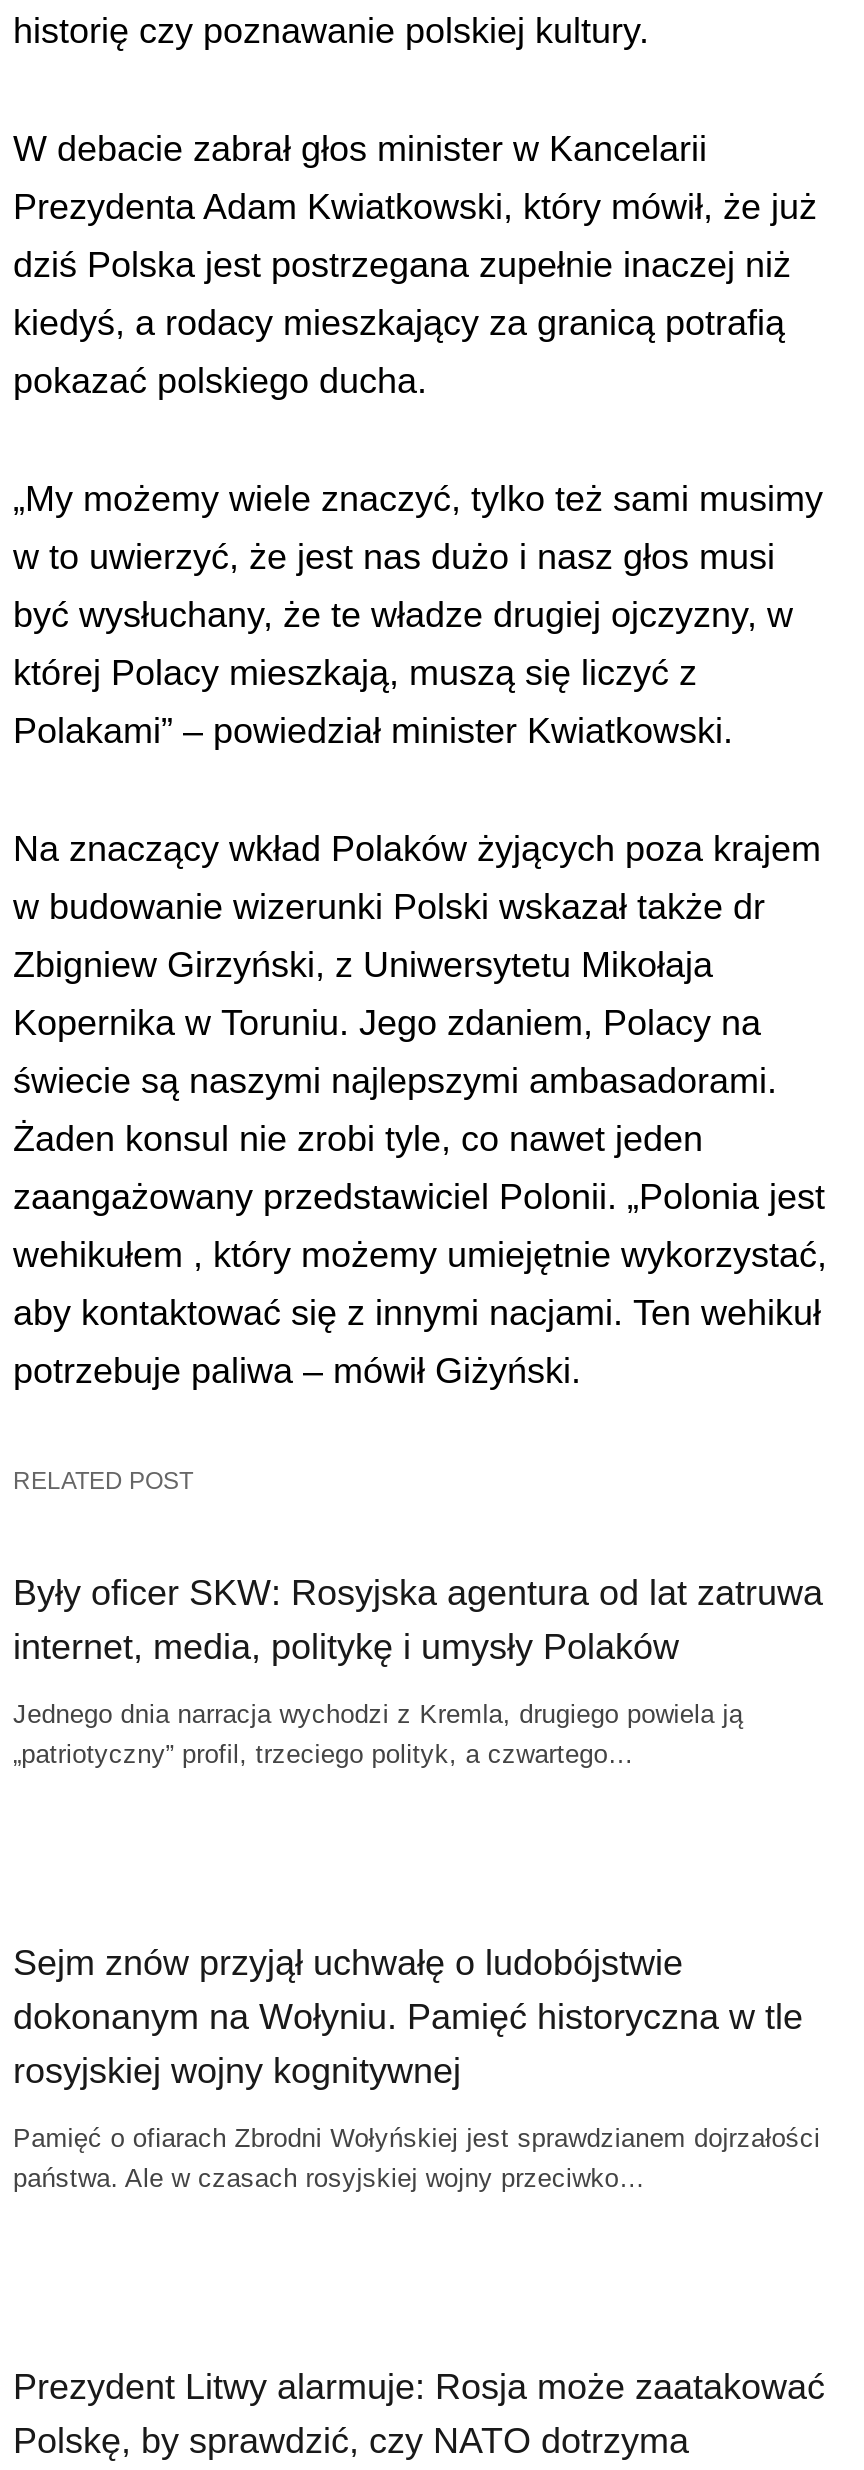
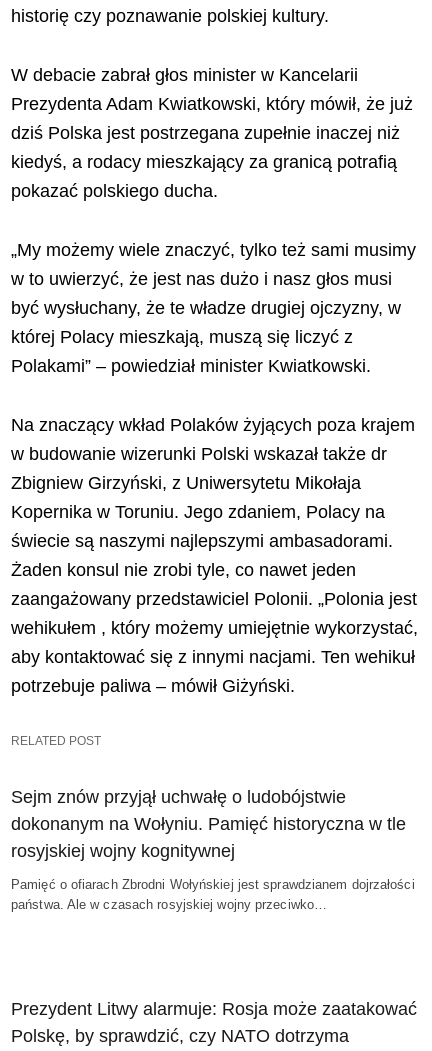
- Były oficer SKW: Rosyjska agentura od lat zatruwa
- internet, media, politykę i umysły Polaków
- Jednego dnia narracja wychodzi z Kremla, drugiego powiela ją
- „patriotyczny” profil, trzeciego polityk, a czwartego…
